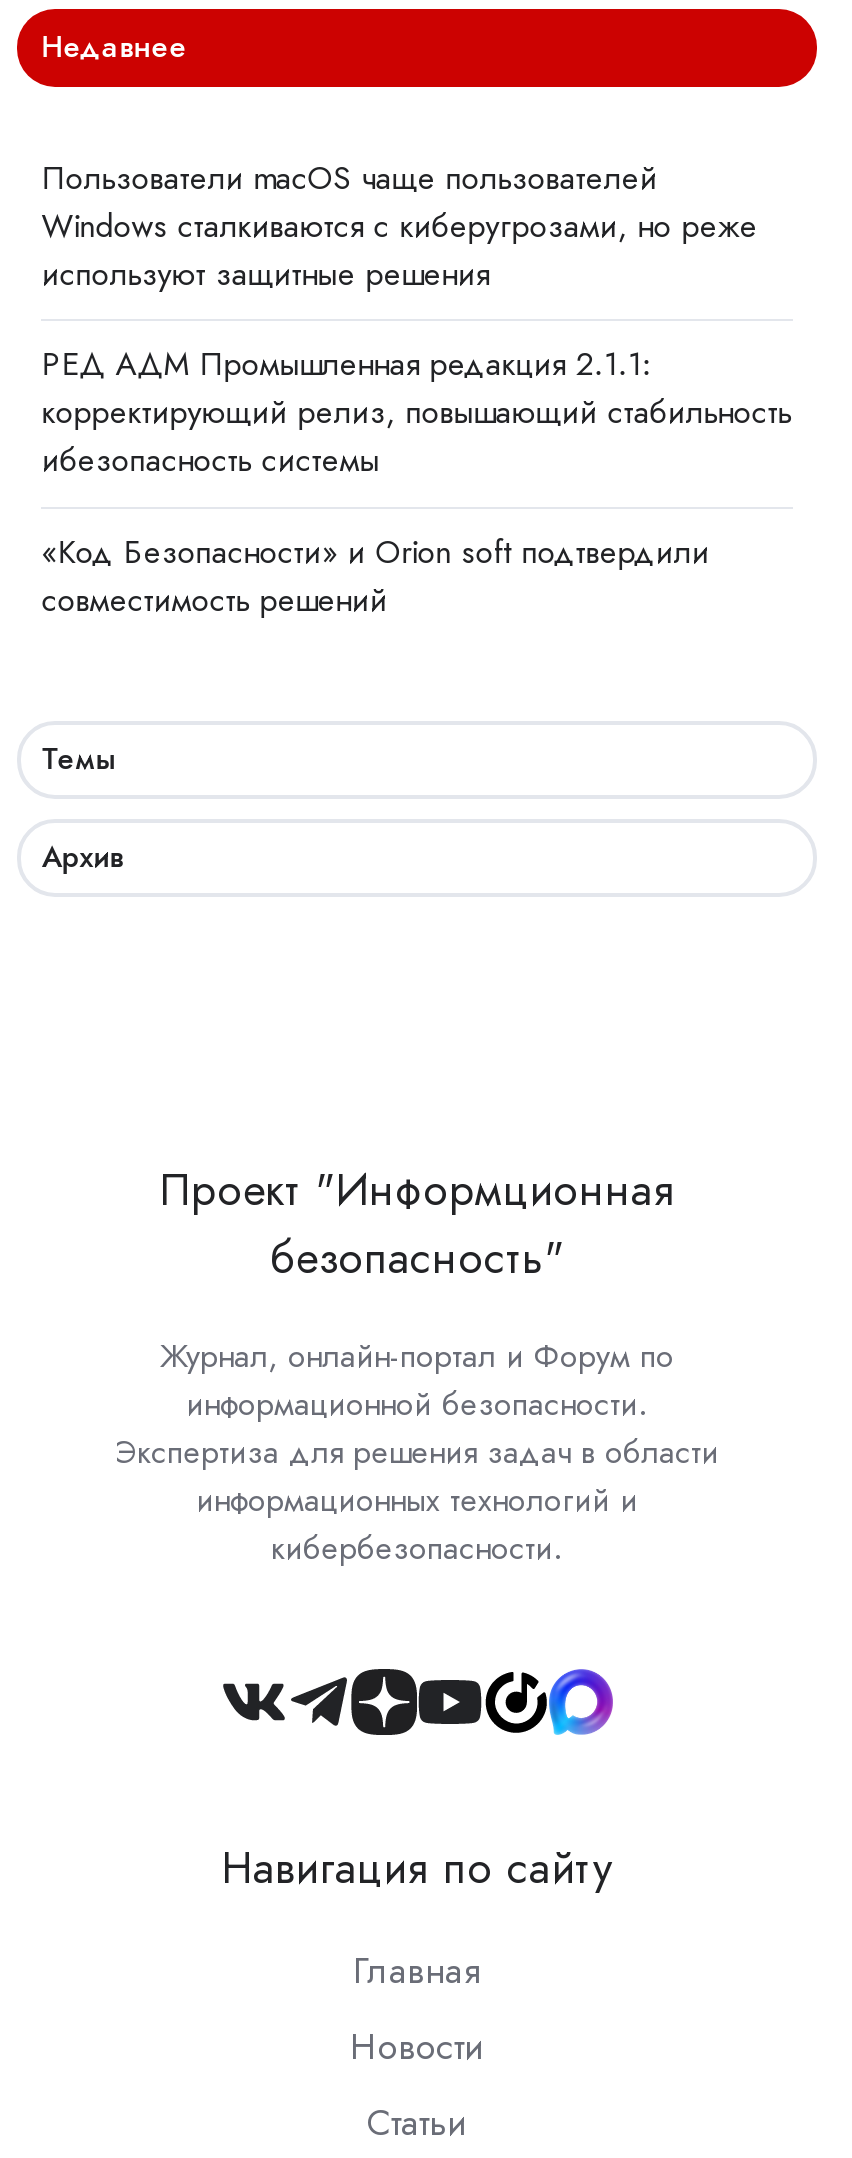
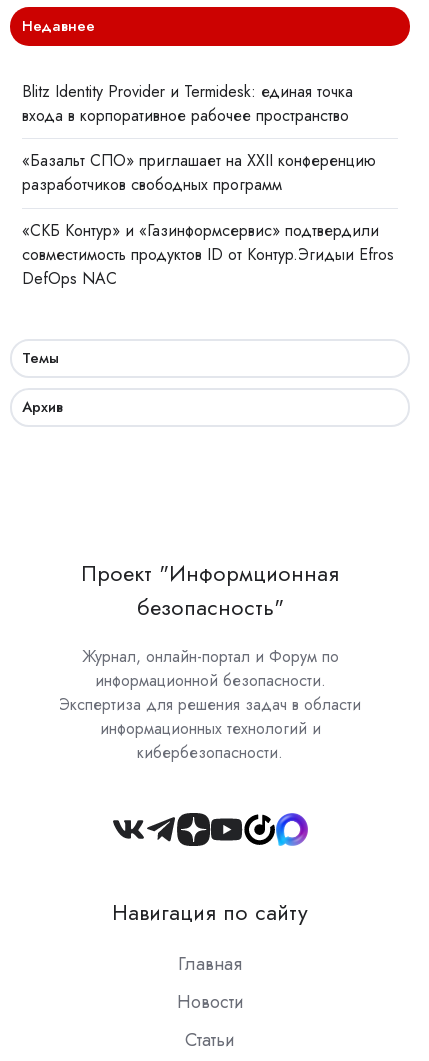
- Пользователи macOS чаще пользователей
- Windows сталкиваются с киберугрозами, но реже
- используют защитные решения
+ Blitz Identity Provider и Termidesk: единая точка
+ входа в корпоративное рабочее пространство

- РЕД АДМ Промышленная редакция 2.1.1:
- корректирующий релиз, повышающий стабильность
- ибезопасность системы
+ «Базальт СПО» приглашает на XXII конференцию
+ разработчиков свободных программ

- «Код Безопасности» и Orion soft подтвердили
- совместимость решений
+ «СКБ Контур» и «Газинформсервис» подтвердили
+ совместимость продуктов ID от Контур.Эгидыи Efros
+ DefOps NAC
